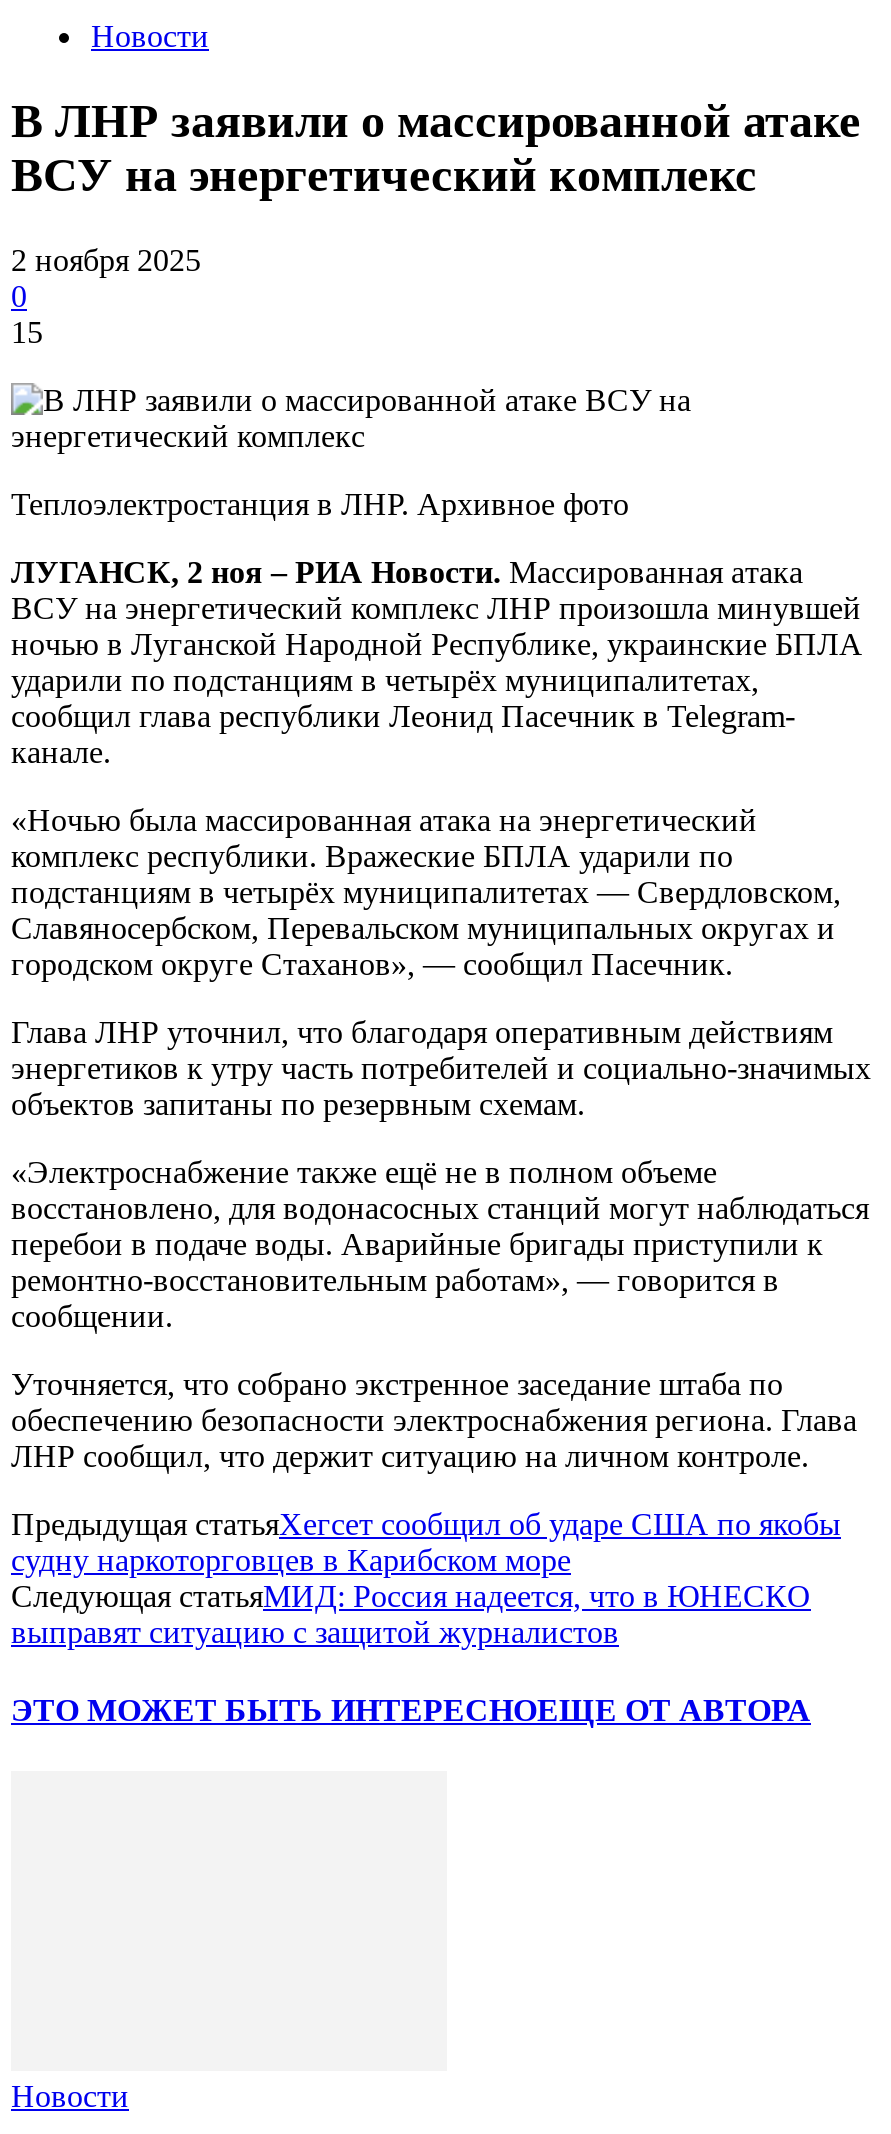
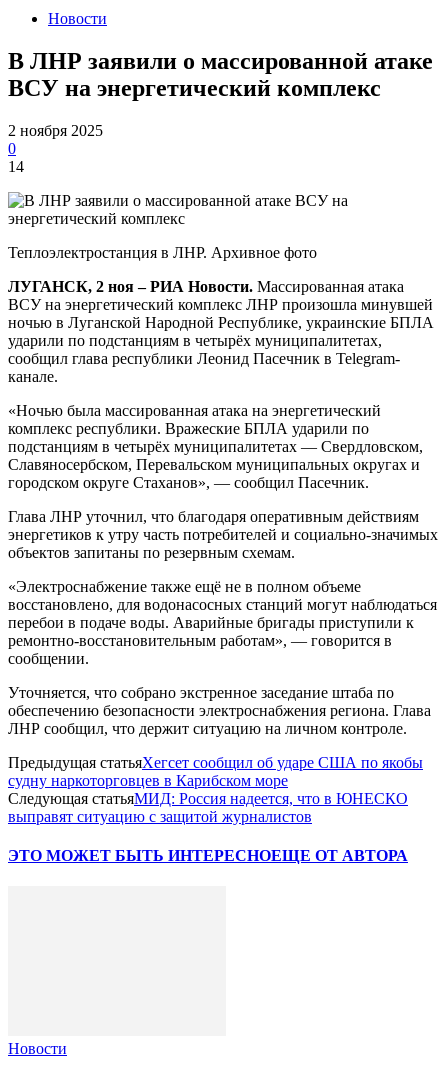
- 15
+ 14
